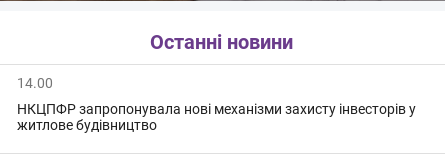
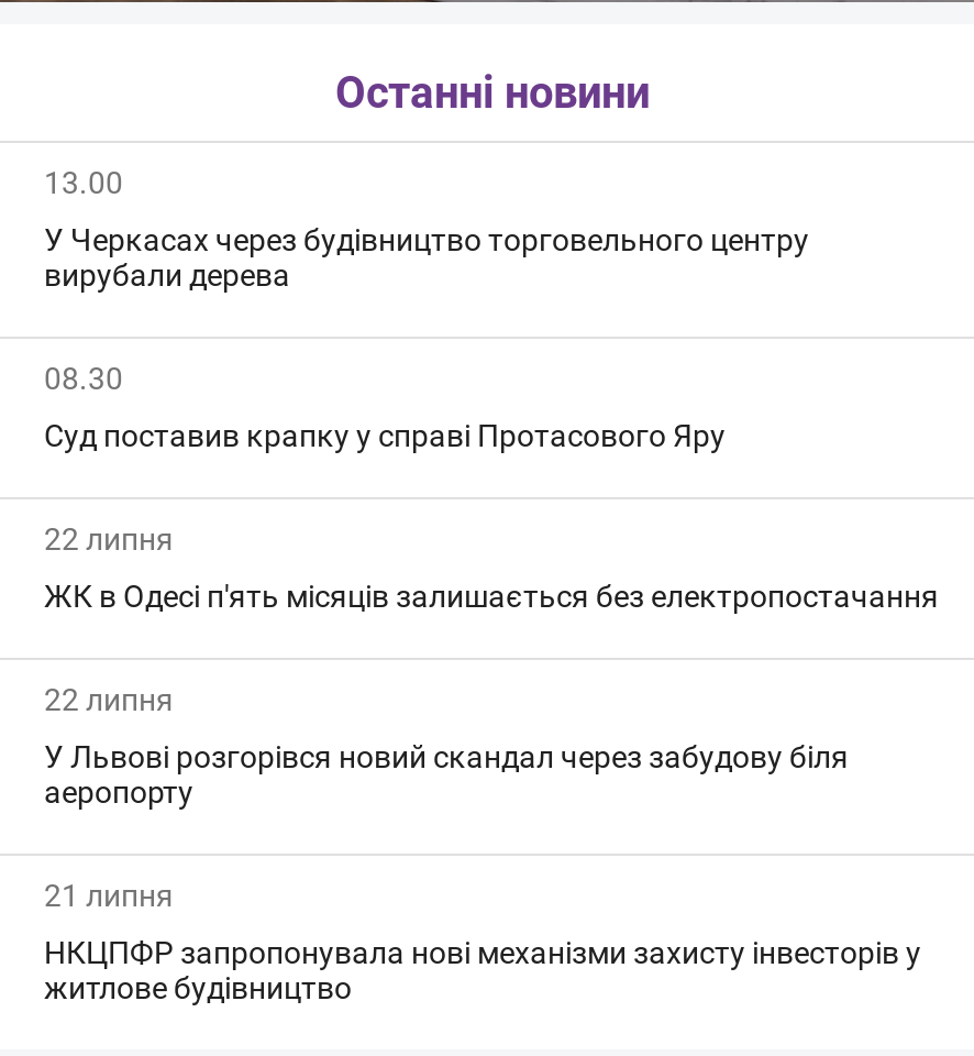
- 14.00
+ 13.00
+ У Черкасах через будівництво торговельного центру
+ вирубали дерева
+ 08.30
+ Суд поставив крапку у справі Протасового Яру
+ 22 липня
+ ЖК в Одесі п'ять місяців залишається без електропостачання
+ 22 липня
+ У Львові розгорівся новий скандал через забудову біля
+ аеропорту
+ 21 липня
